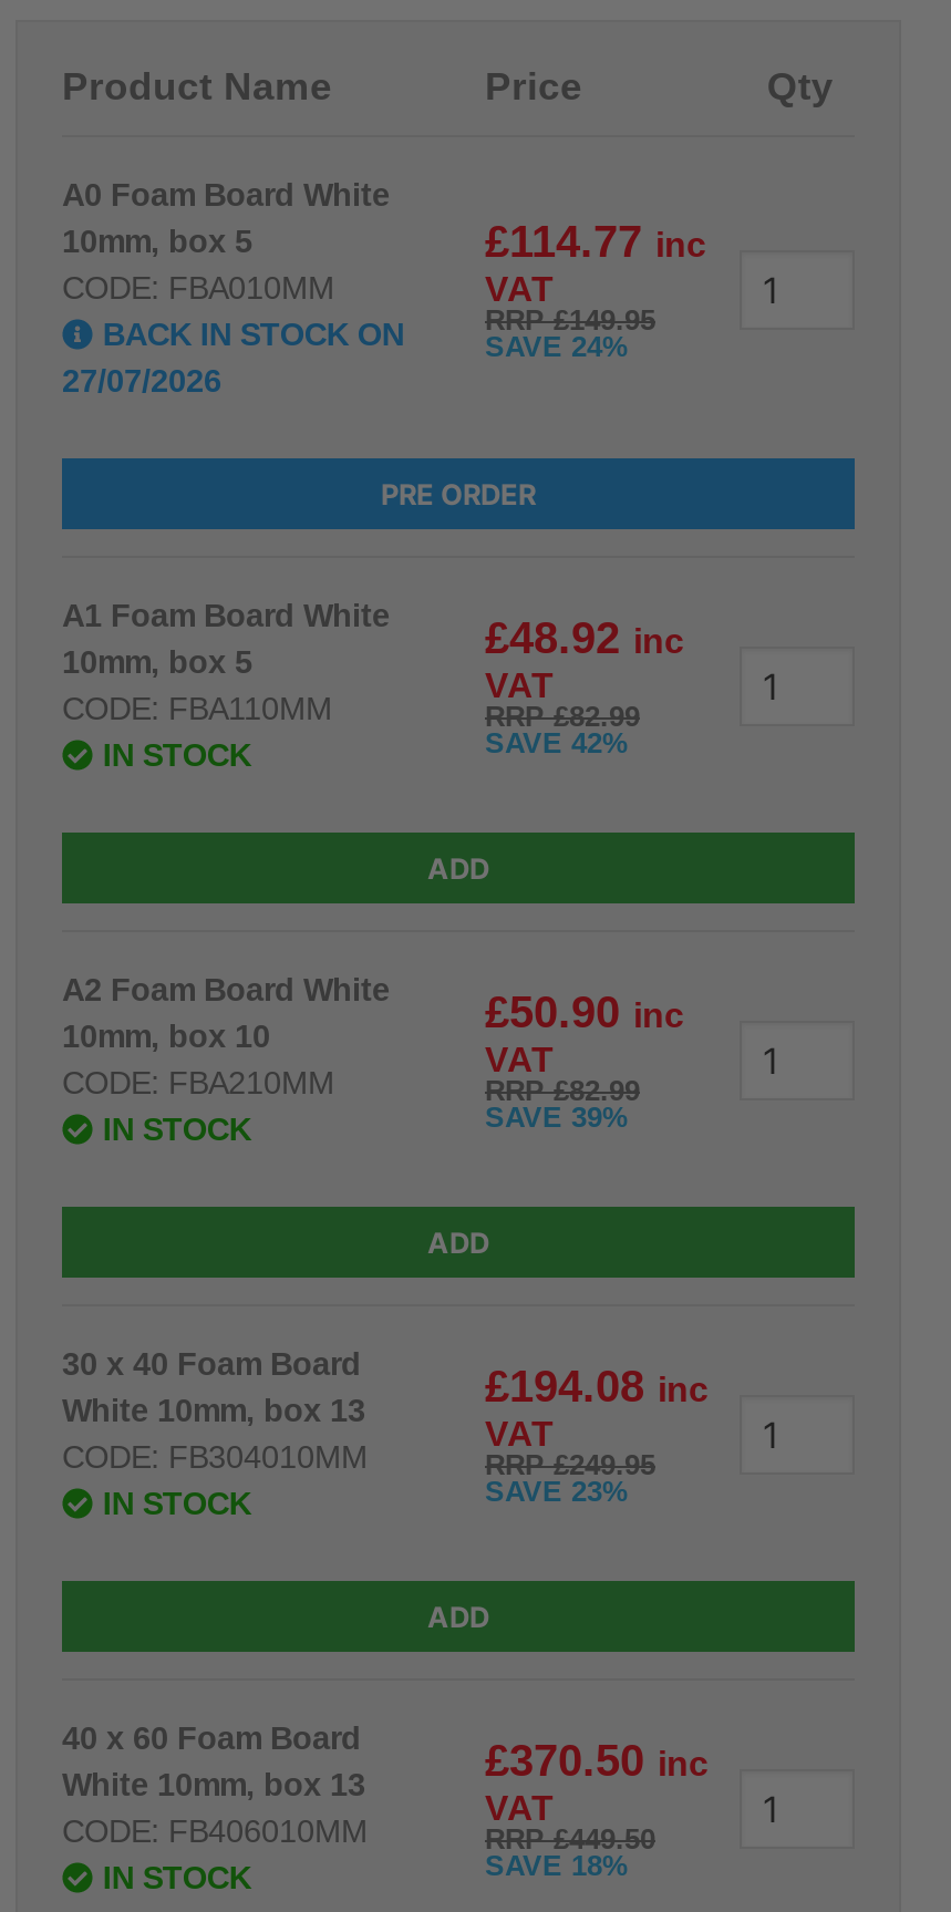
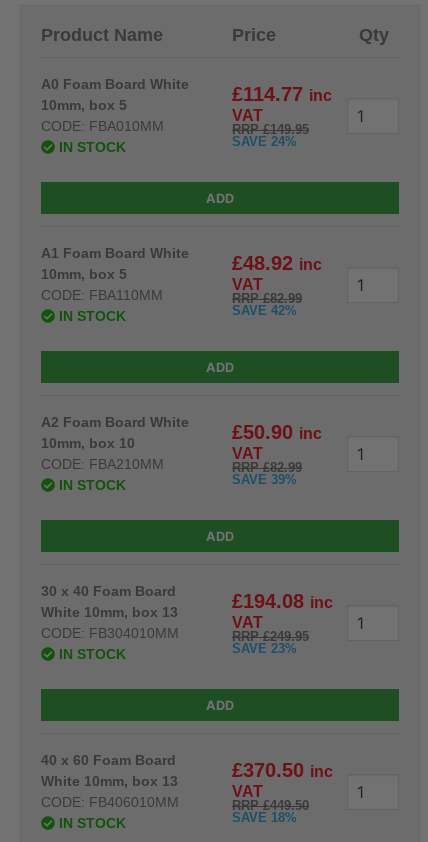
- BACK IN STOCK ON
- 27/07/2026
+ IN STOCK

- PRE ORDER
+ ADD
